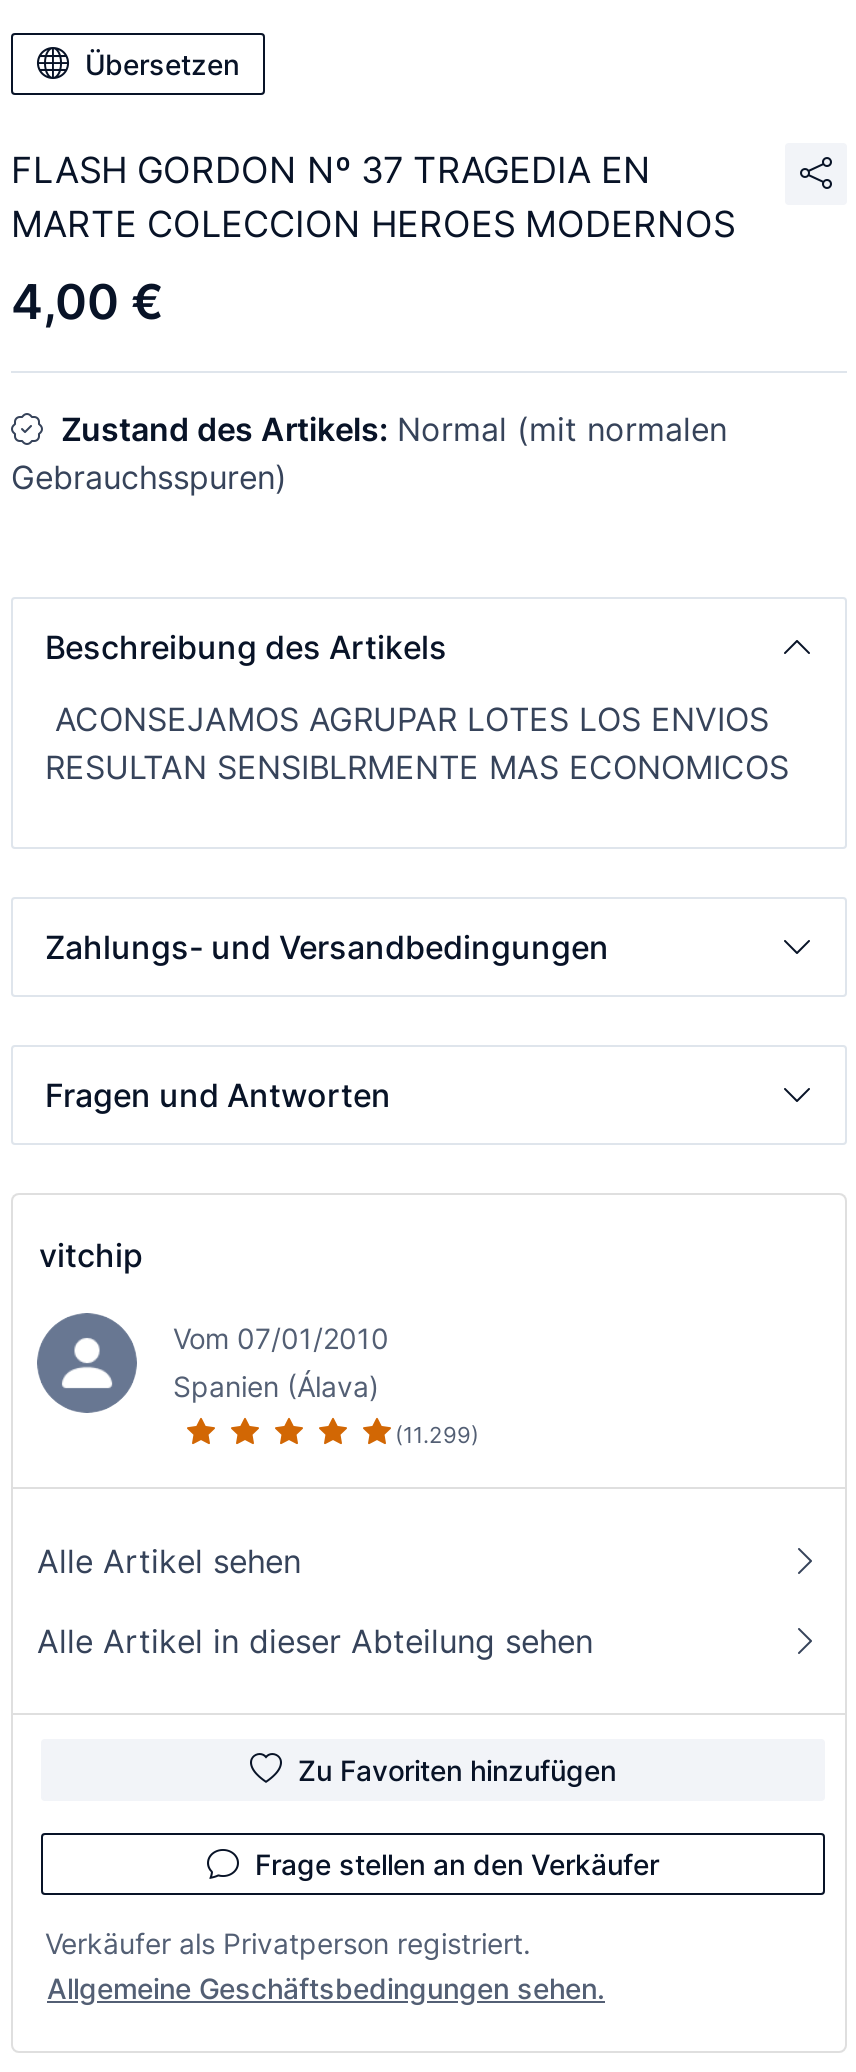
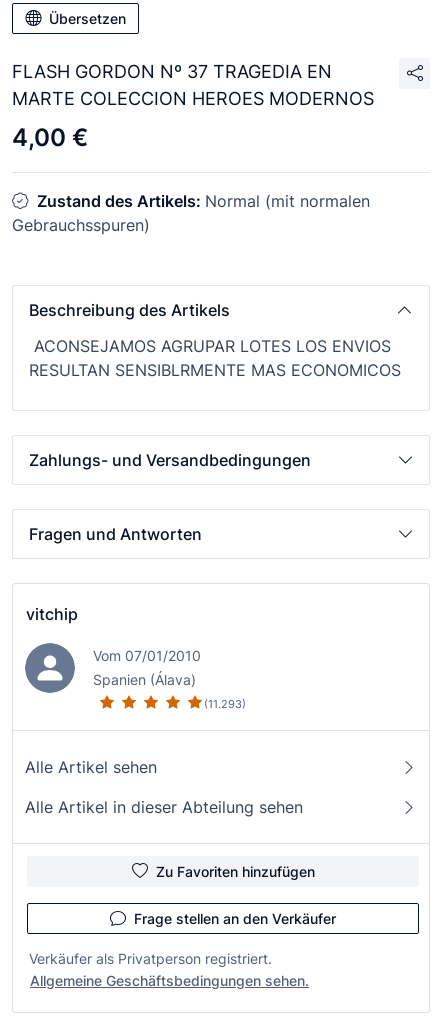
- (11.299)
+ (11.293)
